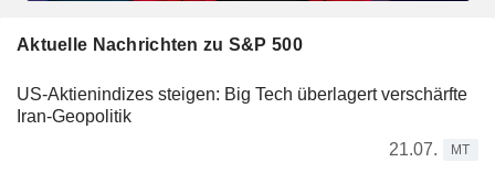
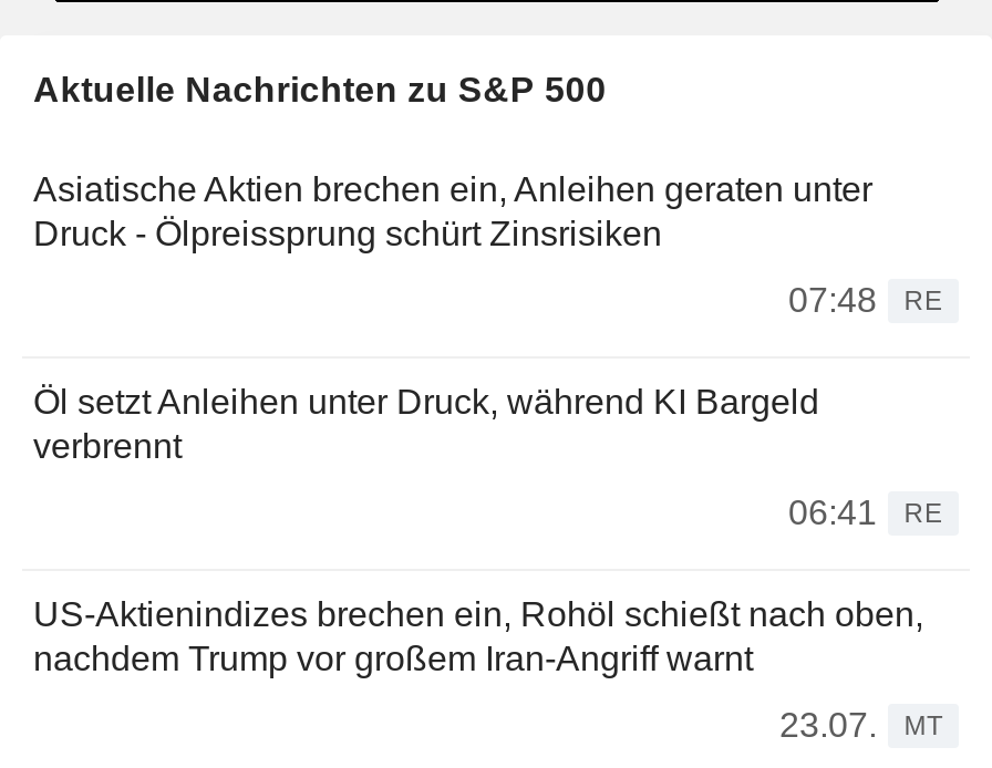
- US-Aktienindizes steigen: Big Tech überlagert verschärfte
- Iran-Geopolitik
- 21.07.
+ Asiatische Aktien brechen ein, Anleihen geraten unter
+ Druck - Ölpreissprung schürt Zinsrisiken
+ 07:48
+ RE
+ Öl setzt Anleihen unter Druck, während KI Bargeld
+ verbrennt
+ 06:41
+ RE
+ US-Aktienindizes brechen ein, Rohöl schießt nach oben,
+ nachdem Trump vor großem Iran-Angriff warnt
+ 23.07.
